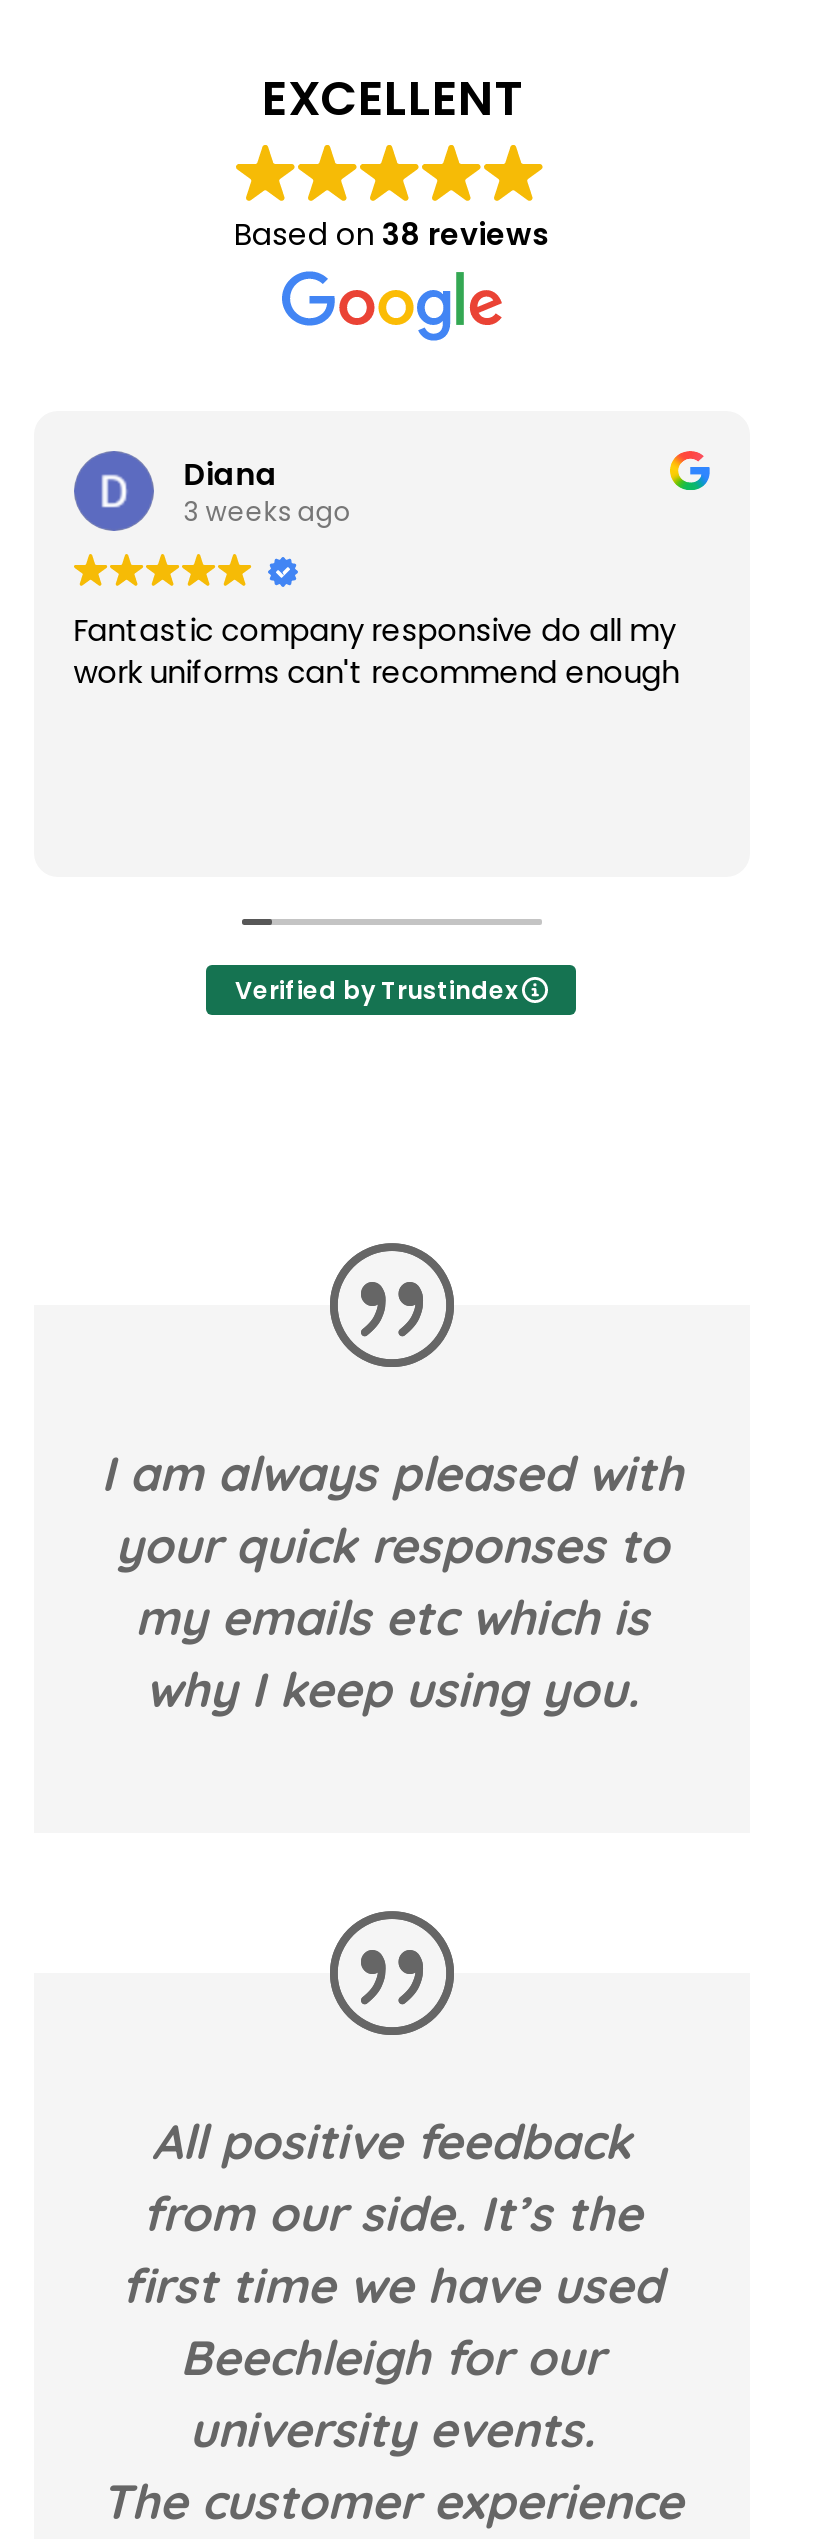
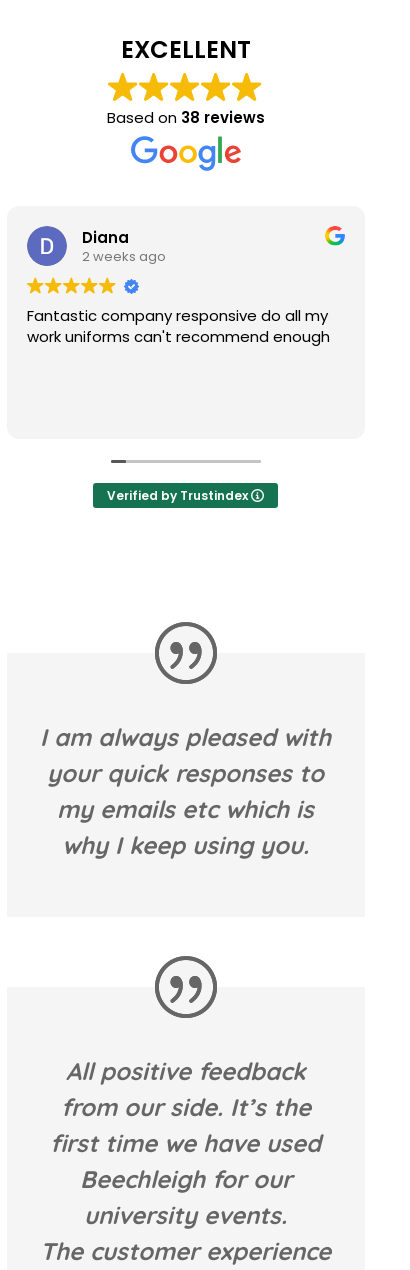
- 3 weeks ago
+ 2 weeks ago
